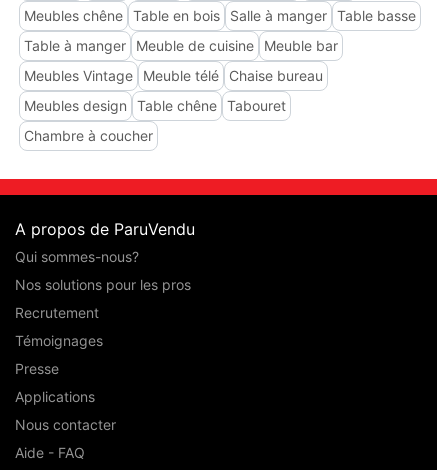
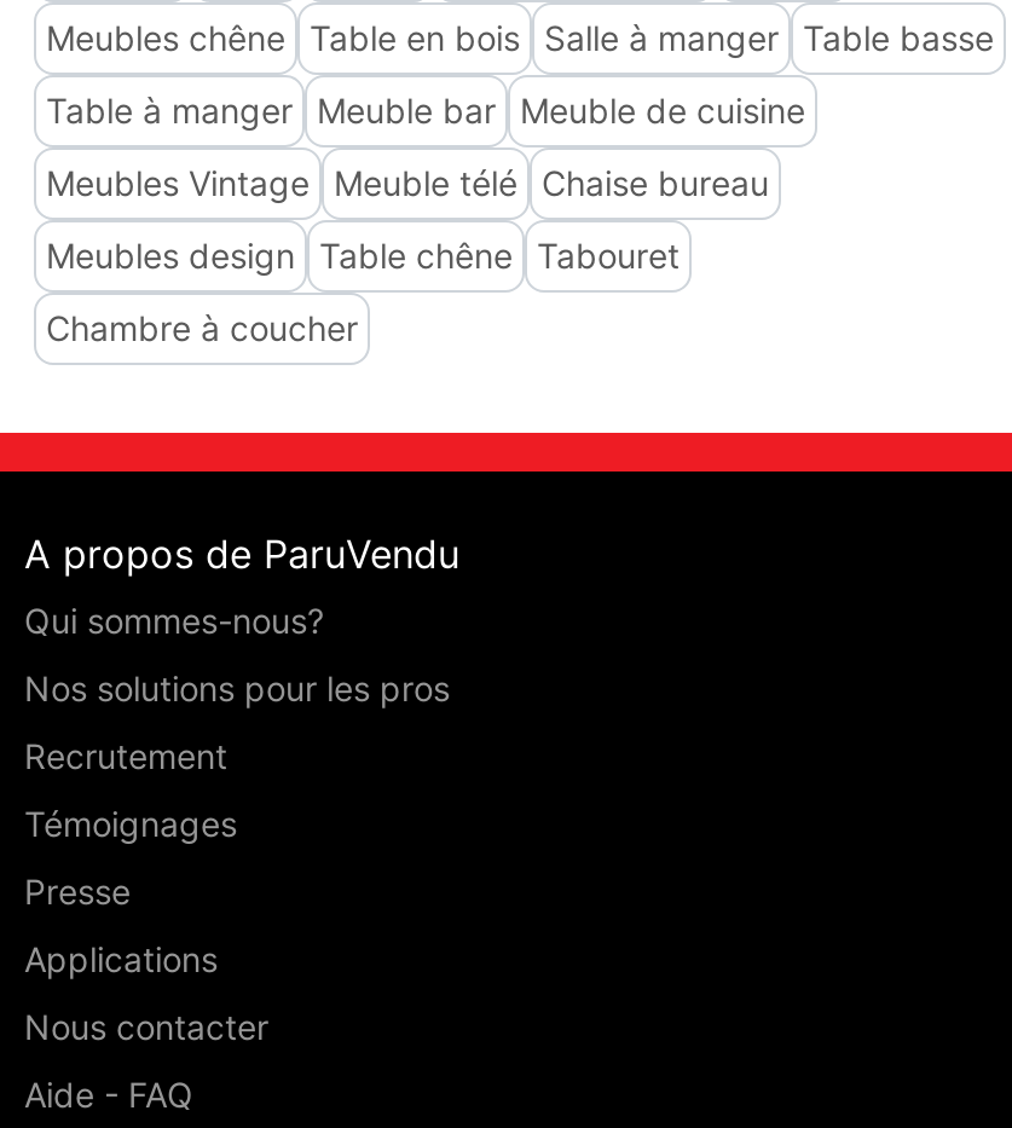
- Table à manger Meuble de cuisine Meuble bar
+ Table à manger Meuble bar Meuble de cuisine
